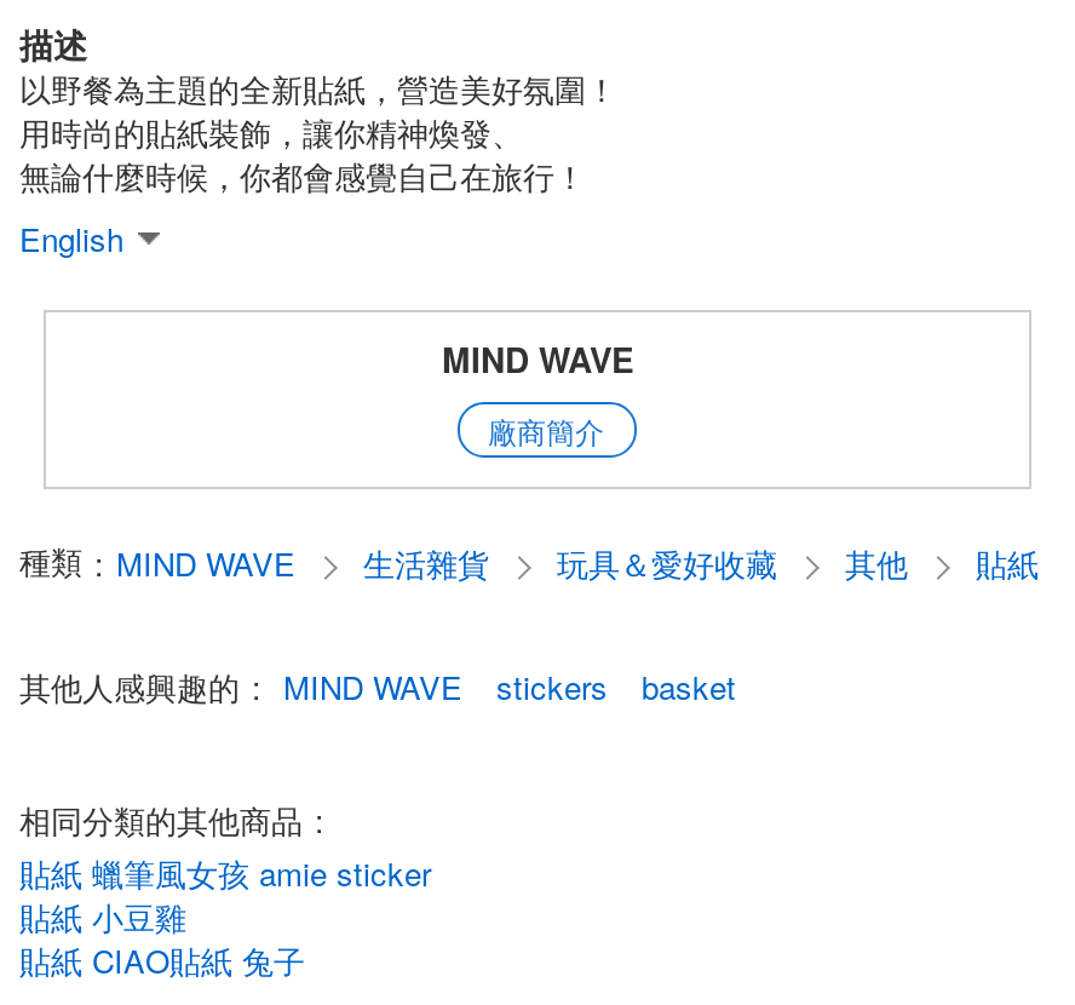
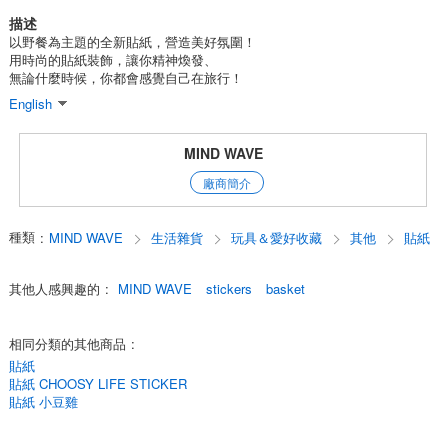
- 貼紙 蠟筆風女孩 amie sticker
+ 貼紙
+ 貼紙 CHOOSY LIFE STICKER

- 貼紙 CIAO貼紙 兔子
